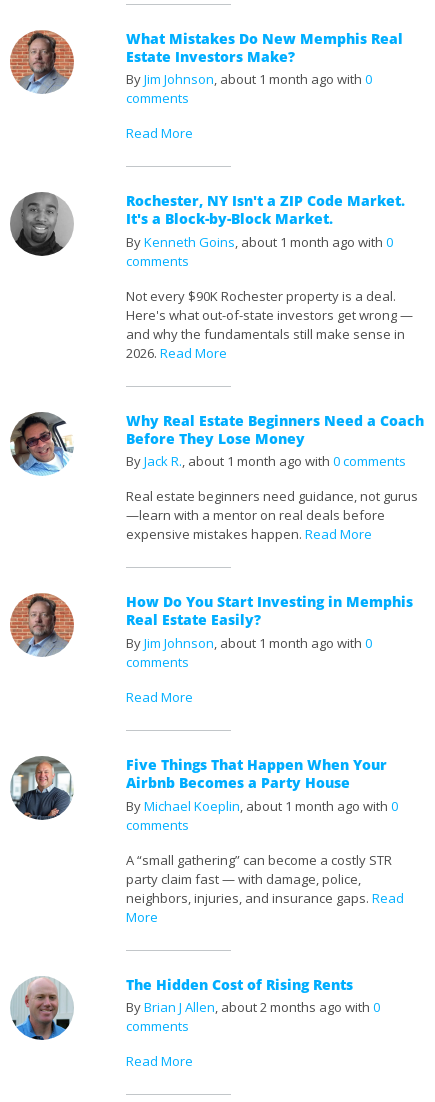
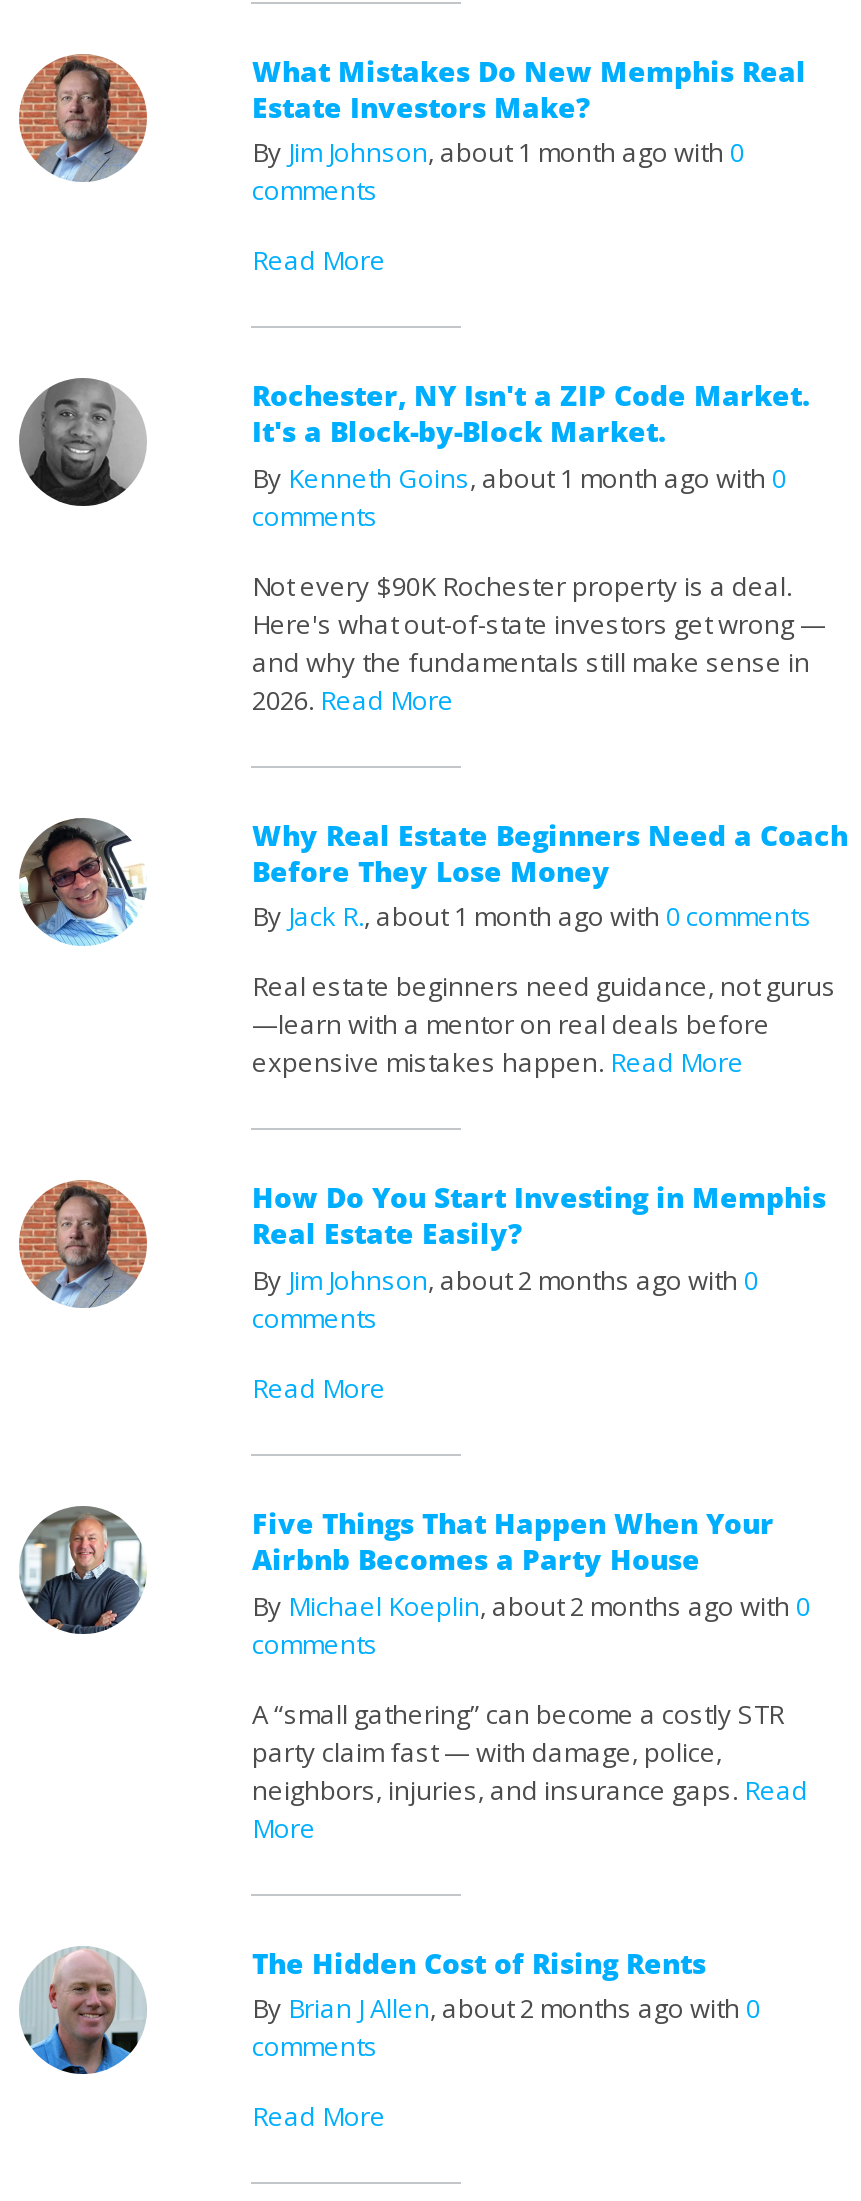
- By Jim Johnson, about 1 month ago with 0
+ By Jim Johnson, about 2 months ago with 0

- By Michael Koeplin, about 1 month ago with 0
+ By Michael Koeplin, about 2 months ago with 0
